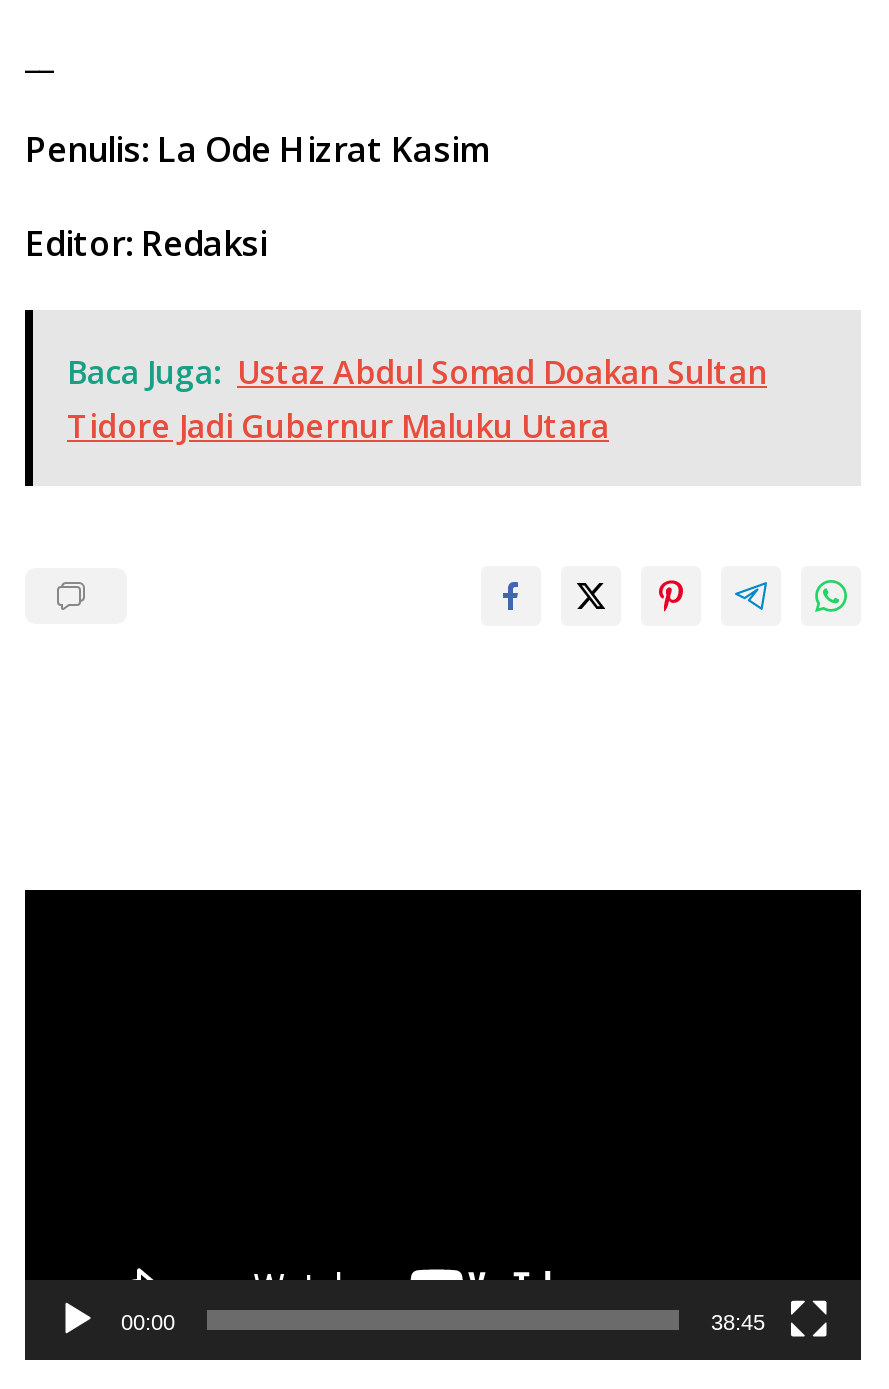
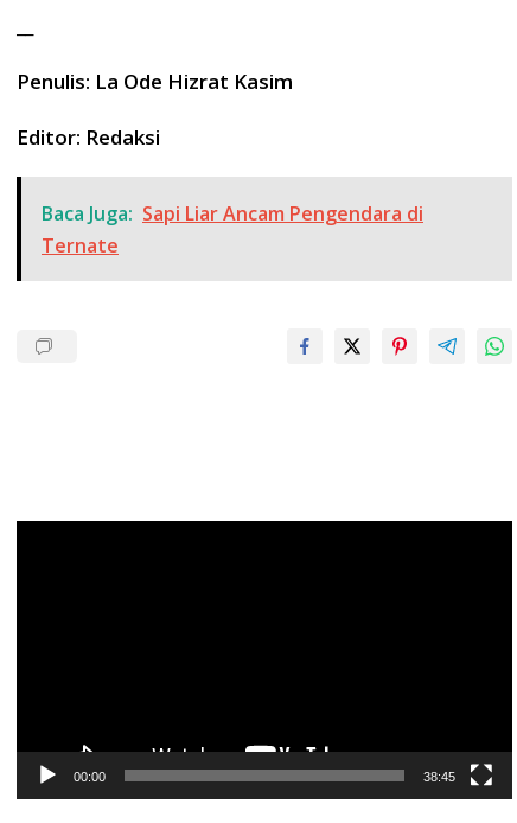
- Baca Juga: Ustaz Abdul Somad Doakan Sultan
- Tidore Jadi Gubernur Maluku Utara
+ Baca Juga: Sapi Liar Ancam Pengendara di
+ Ternate
